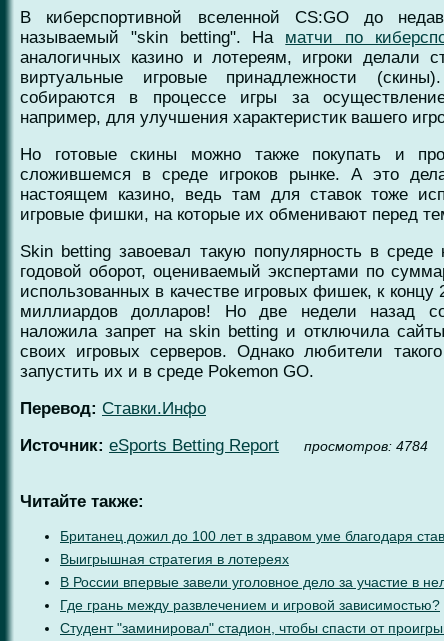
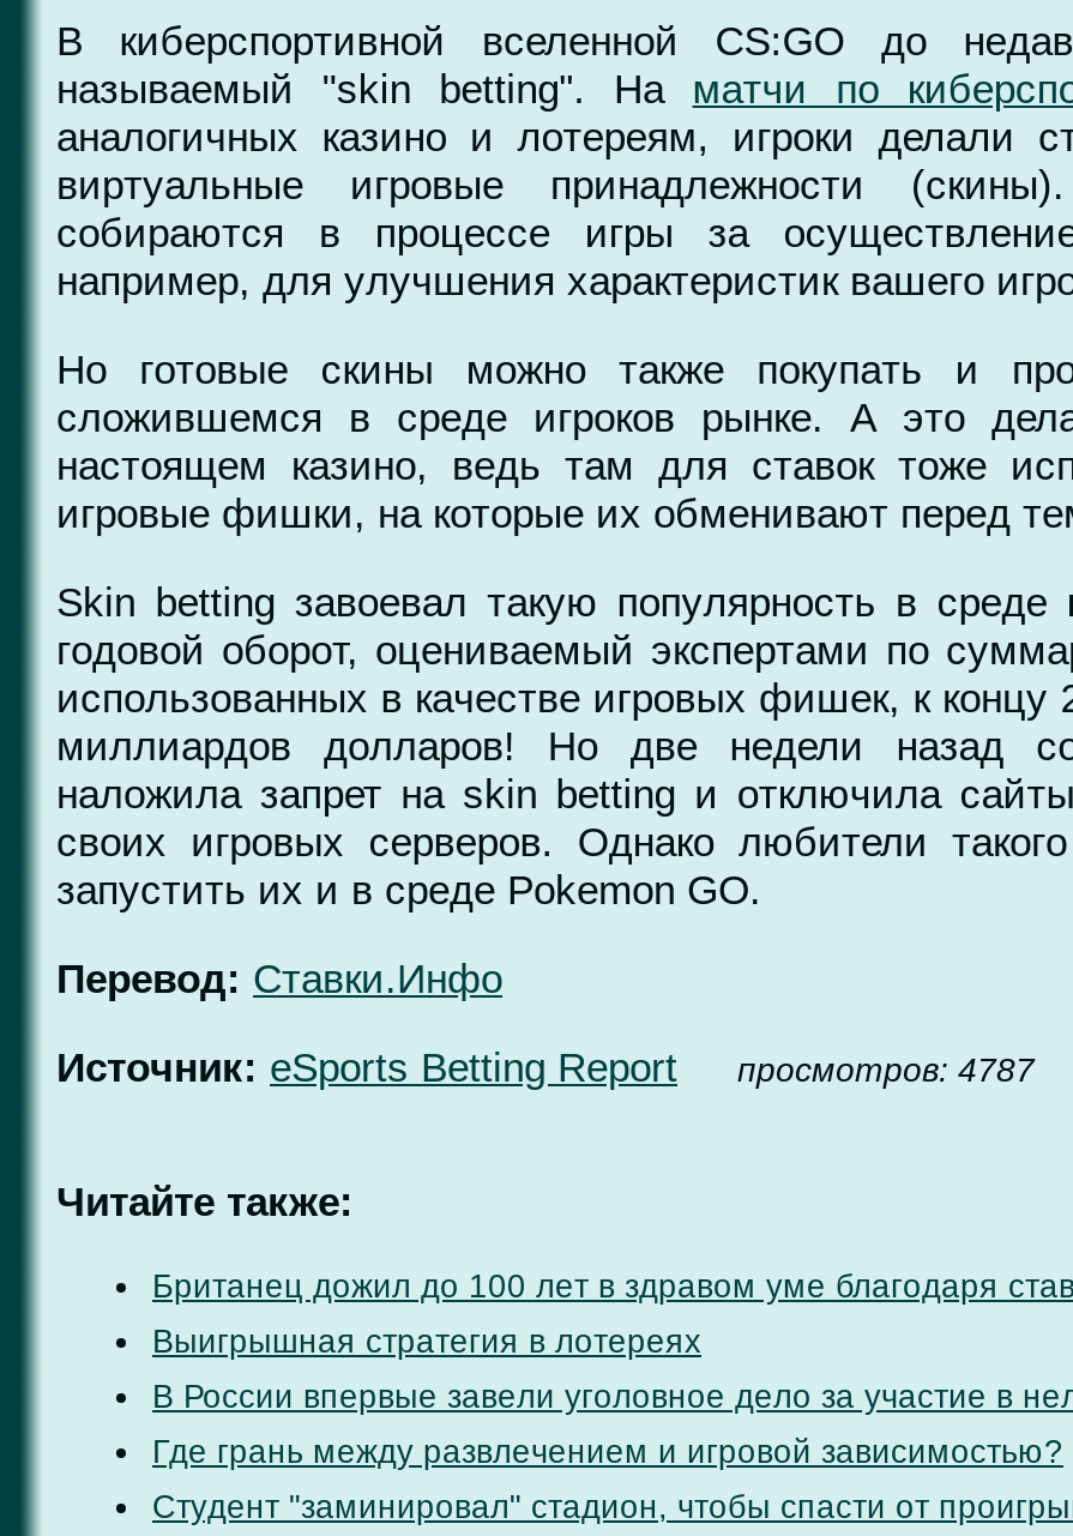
- Источник: eSports Betting Report проcмотров: 4784
+ Источник: eSports Betting Report проcмотров: 4787
